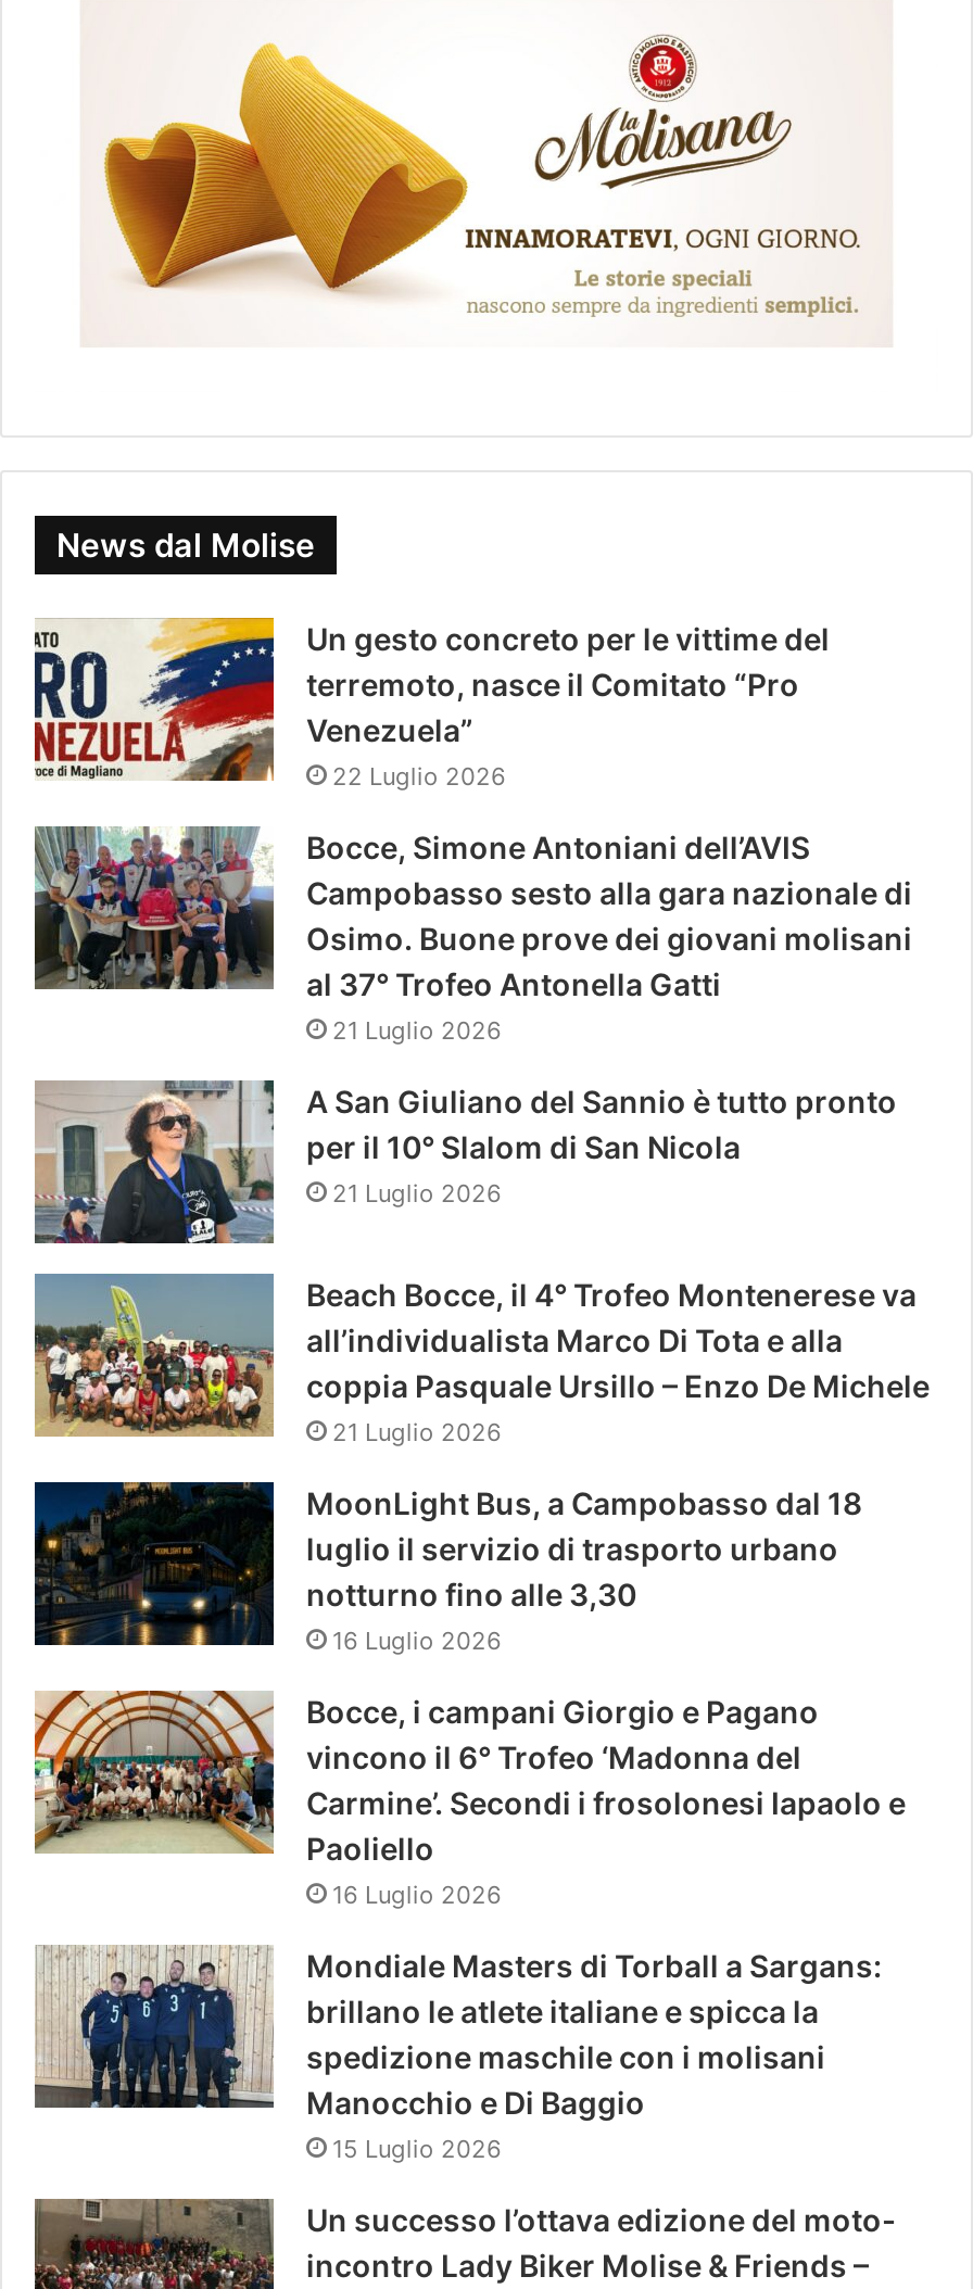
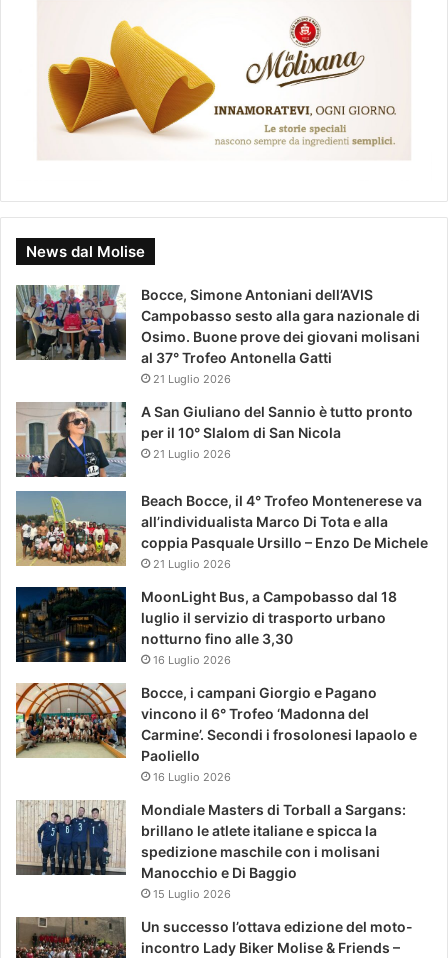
- [image]
- Un gesto concreto per le vittime del
- terremoto, nasce il Comitato “Pro
- Venezuela”
- 22 Luglio 2026
